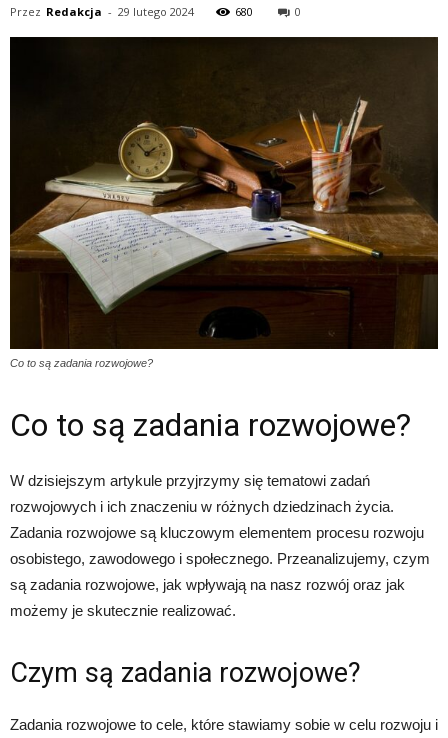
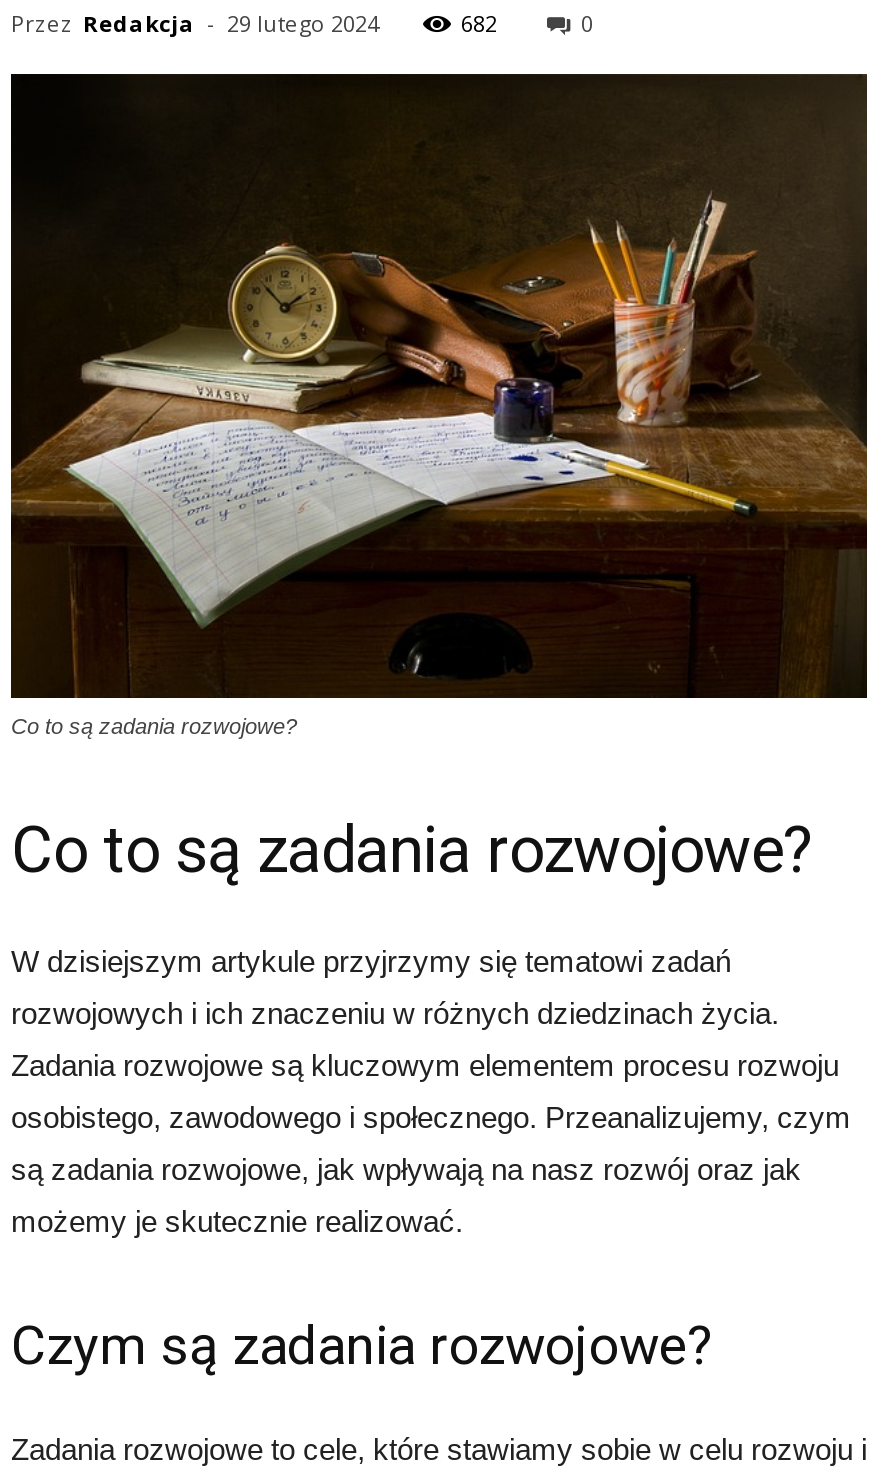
- 680
+ 682
